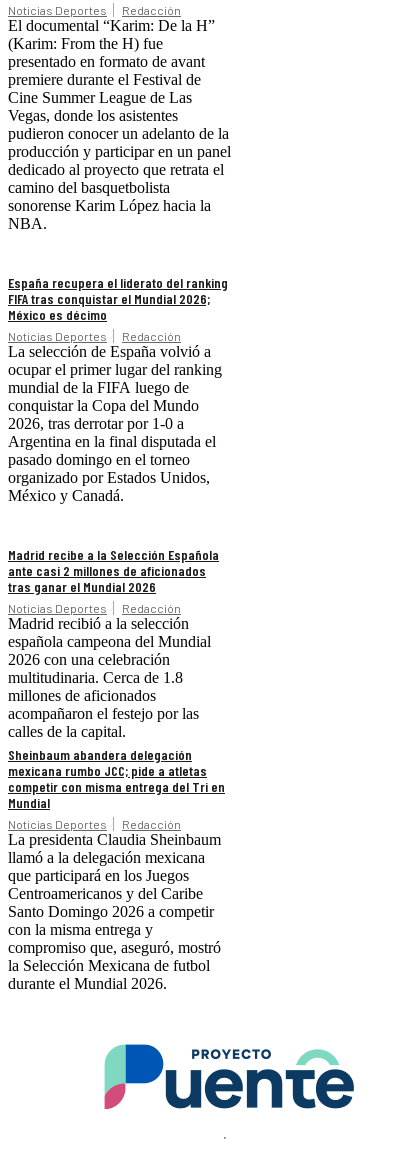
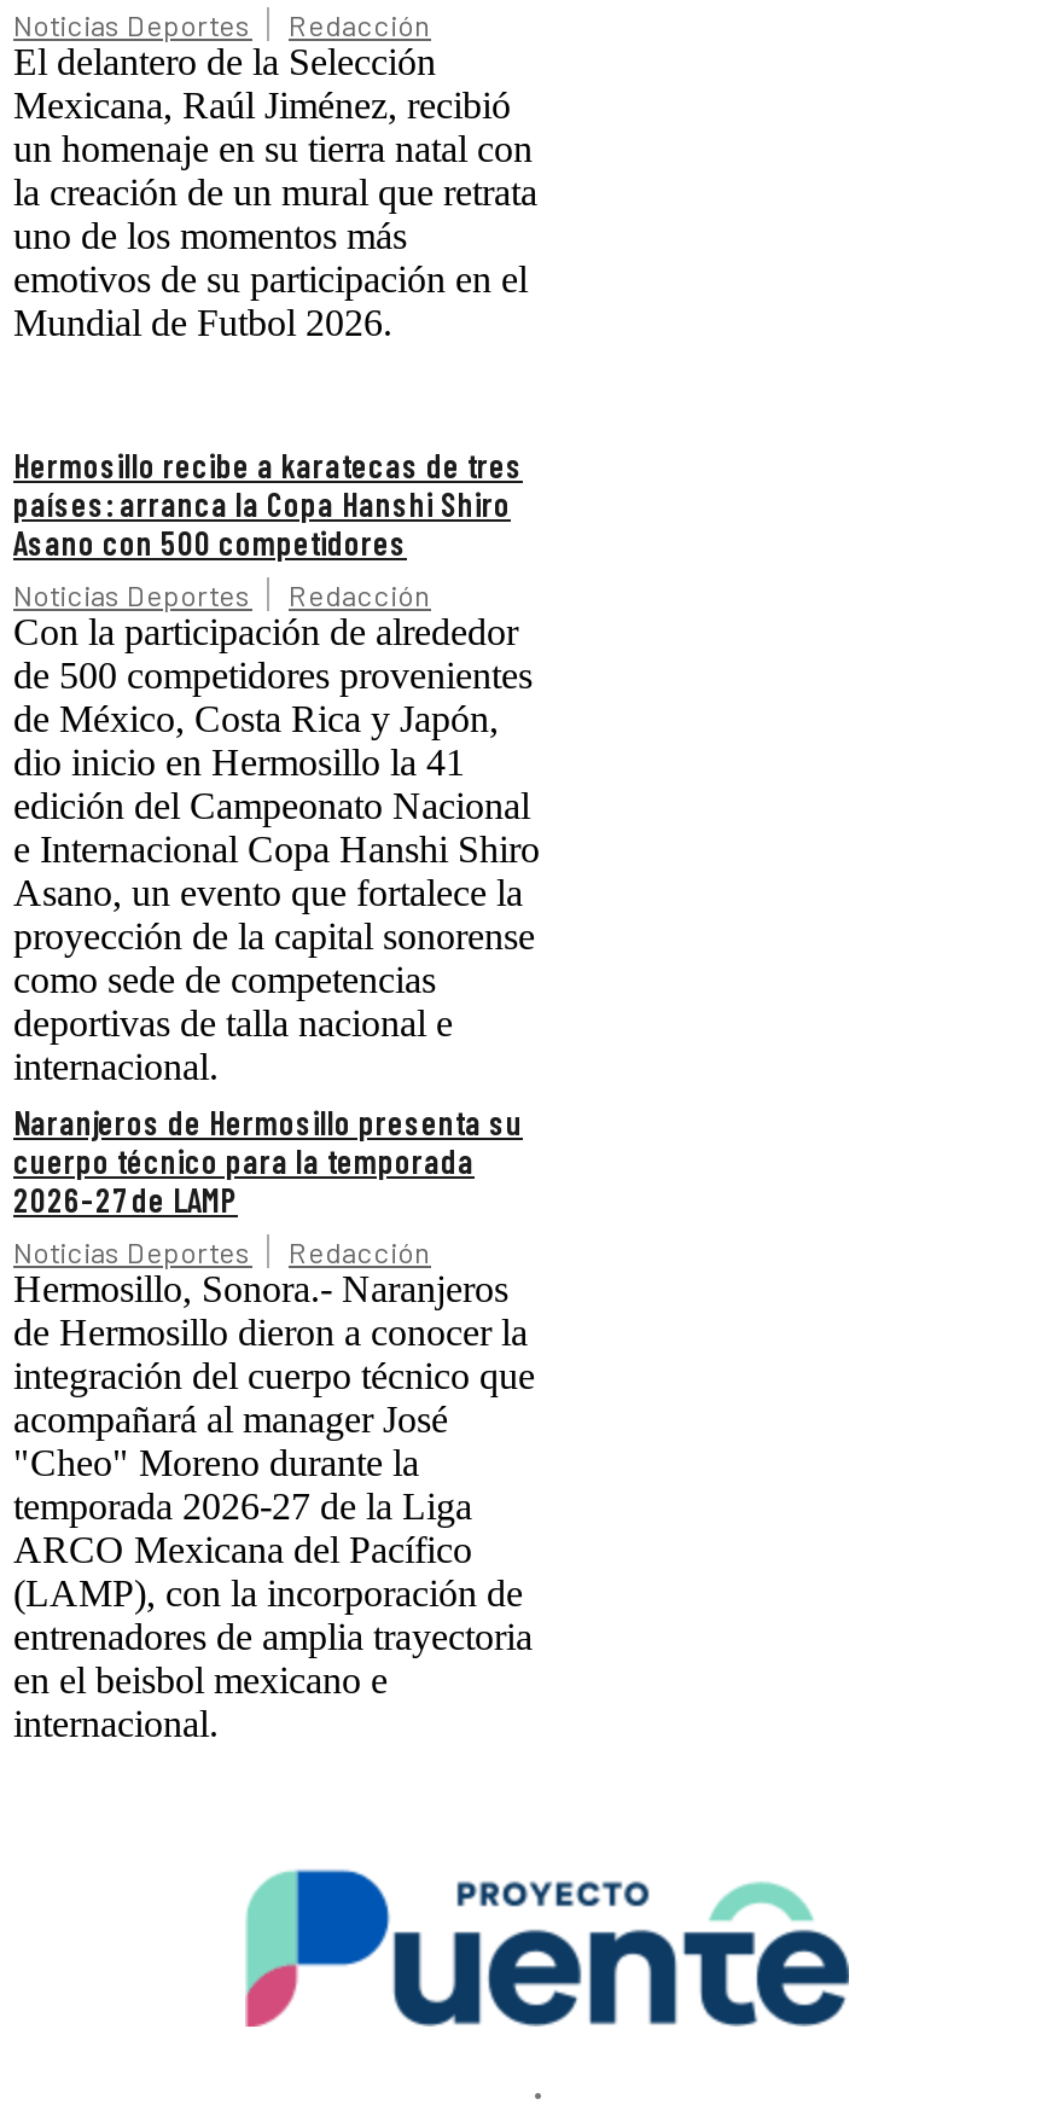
- El documental “Karim: De la H”
- (Karim: From the H) fue
- presentado en formato de avant
- premiere durante el Festival de
- Cine Summer League de Las
- Vegas, donde los asistentes
- pudieron conocer un adelanto de la
- producción y participar en un panel
- dedicado al proyecto que retrata el
- camino del basquetbolista
- sonorense Karim López hacia la
- NBA.
+ El delantero de la Selección
+ Mexicana, Raúl Jiménez, recibió
+ un homenaje en su tierra natal con
+ la creación de un mural que retrata
+ uno de los momentos más
+ emotivos de su participación en el
+ Mundial de Futbol 2026.

- España recupera el liderato del ranking
- FIFA tras conquistar el Mundial 2026;
- México es décimo
+ Hermosillo recibe a karatecas de tres
+ países: arranca la Copa Hanshi Shiro
+ Asano con 500 competidores

- La selección de España volvió a
- ocupar el primer lugar del ranking
- mundial de la FIFA luego de
- conquistar la Copa del Mundo
- 2026, tras derrotar por 1-0 a
- Argentina en la final disputada el
- pasado domingo en el torneo
- organizado por Estados Unidos,
- México y Canadá.
- Madrid recibe a la Selección Española
- ante casi 2 millones de aficionados
- tras ganar el Mundial 2026
+ Con la participación de alrededor
+ de 500 competidores provenientes
+ de México, Costa Rica y Japón,
+ dio inicio en Hermosillo la 41
+ edición del Campeonato Nacional
+ e Internacional Copa Hanshi Shiro
+ Asano, un evento que fortalece la
+ proyección de la capital sonorense
+ como sede de competencias
+ deportivas de talla nacional e
+ internacional.
+ Naranjeros de Hermosillo presenta su
+ cuerpo técnico para la temporada
+ 2026-27 de LAMP

- Madrid recibió a la selección
- española campeona del Mundial
- 2026 con una celebración
- multitudinaria. Cerca de 1.8
- millones de aficionados
- acompañaron el festejo por las
- calles de la capital.
- Sheinbaum abandera delegación
- mexicana rumbo JCC; pide a atletas
- competir con misma entrega del Tri en
- Mundial
- Noticias Deportes
- Redacción
- La presidenta Claudia Sheinbaum
- llamó a la delegación mexicana
- que participará en los Juegos
- Centroamericanos y del Caribe
- Santo Domingo 2026 a competir
- con la misma entrega y
- compromiso que, aseguró, mostró
- la Selección Mexicana de futbol
- durante el Mundial 2026.
+ Hermosillo, Sonora.- Naranjeros
+ de Hermosillo dieron a conocer la
+ integración del cuerpo técnico que
+ acompañará al manager José
+ "Cheo" Moreno durante la
+ temporada 2026-27 de la Liga
+ ARCO Mexicana del Pacífico
+ (LAMP), con la incorporación de
+ entrenadores de amplia trayectoria
+ en el beisbol mexicano e
+ internacional.
